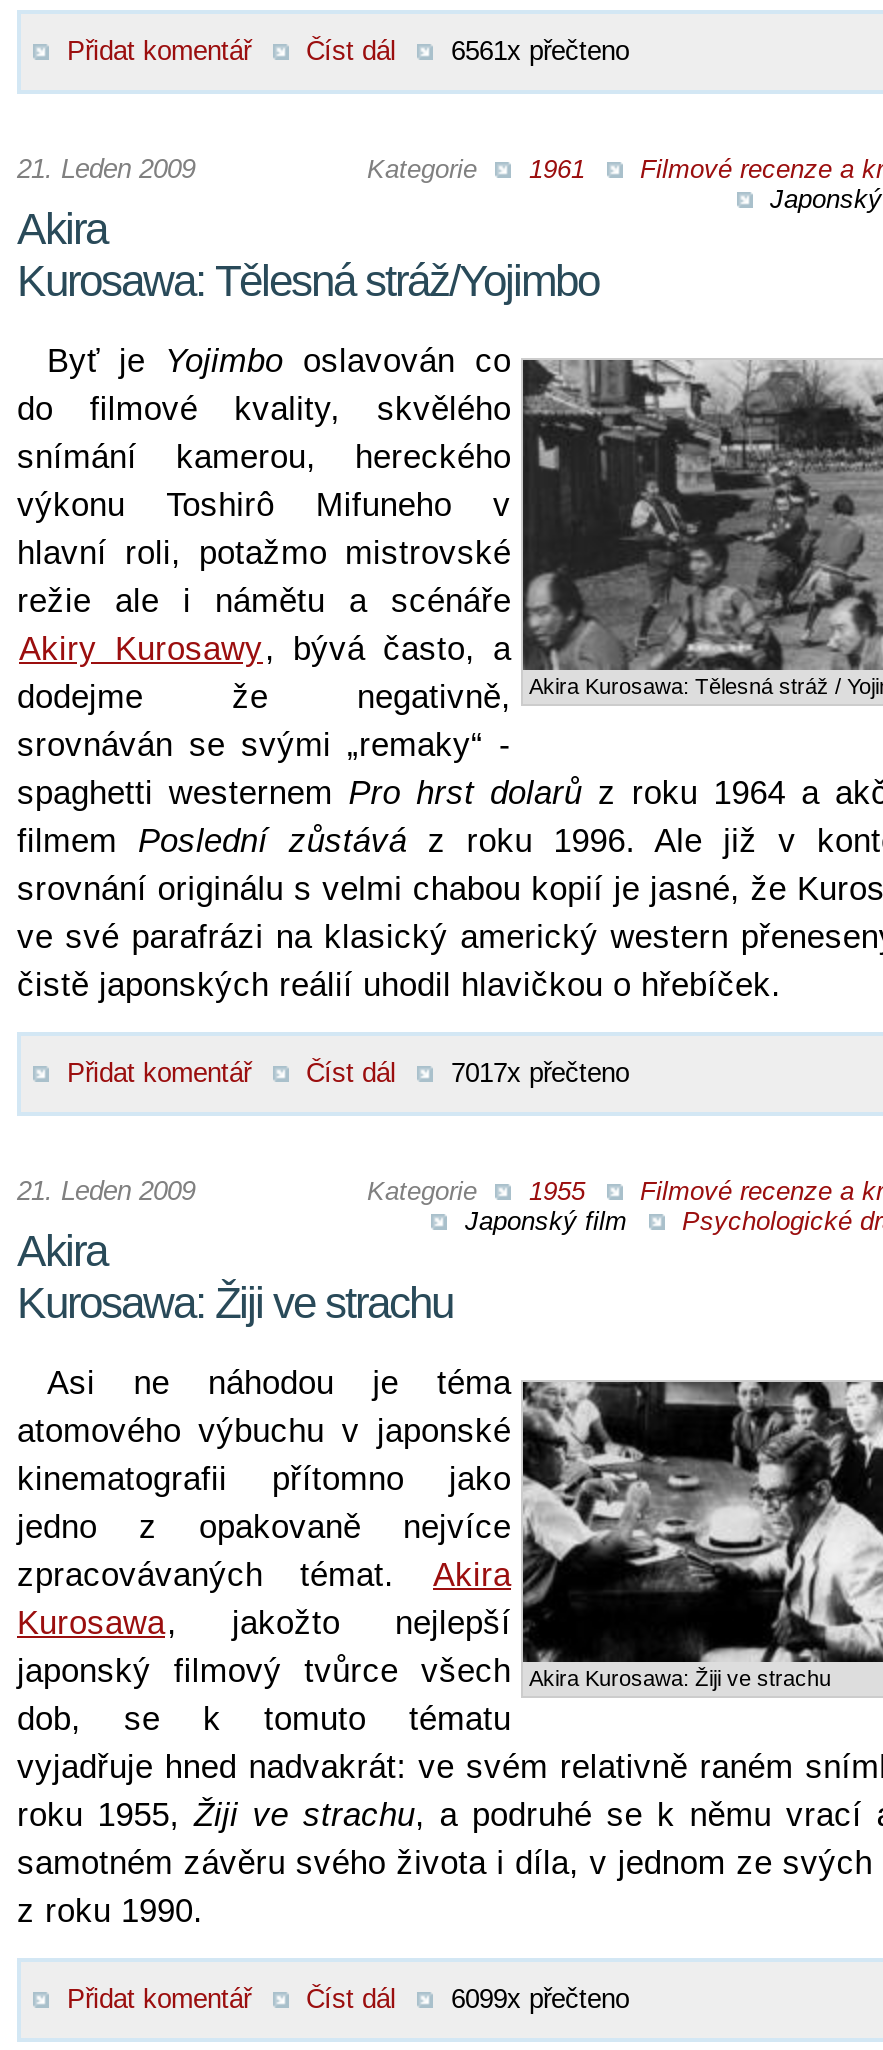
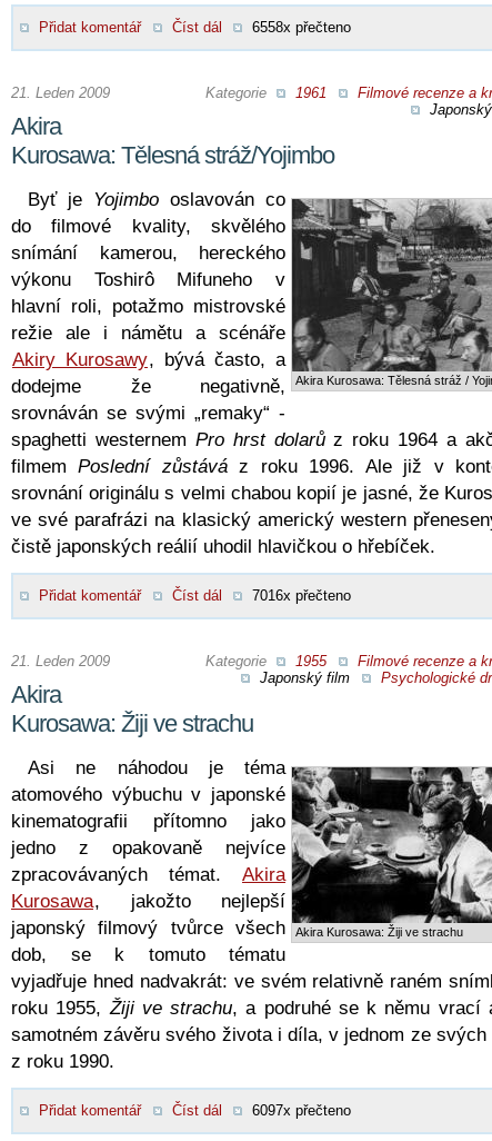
- Přidat komentář Číst dál 6561x přečteno
+ Přidat komentář Číst dál 6558x přečteno

- Přidat komentář Číst dál 7017x přečteno
+ Přidat komentář Číst dál 7016x přečteno

- Přidat komentář Číst dál 6099x přečteno
+ Přidat komentář Číst dál 6097x přečteno
